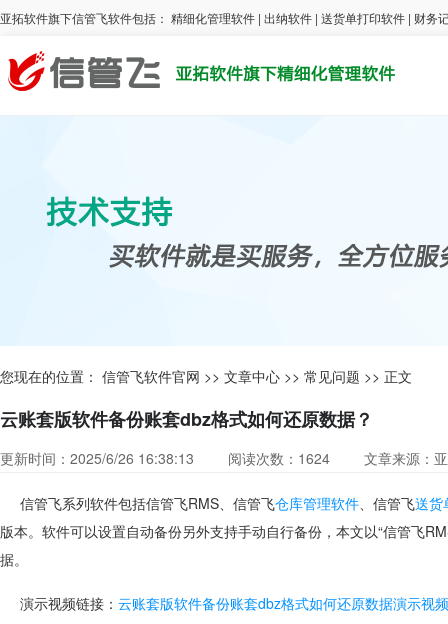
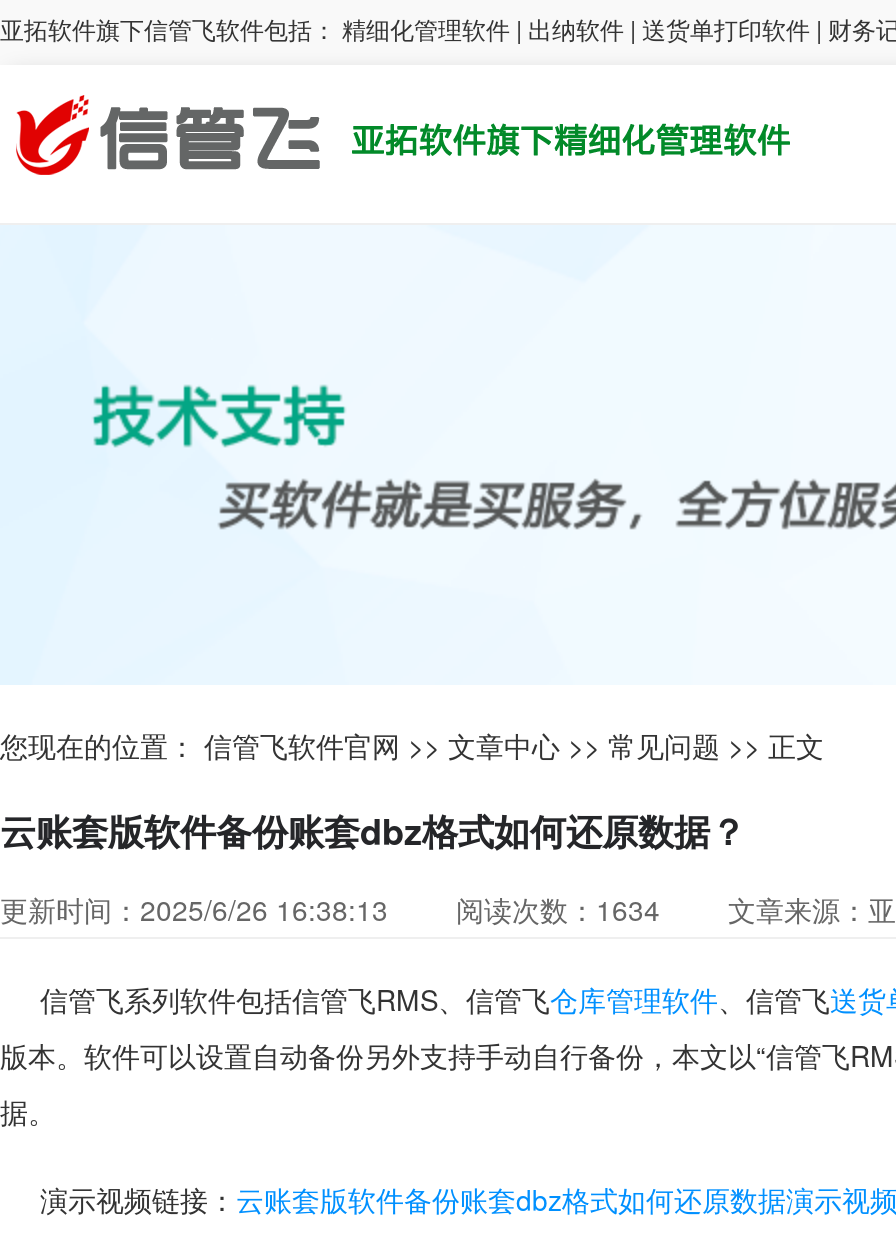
- 阅读次数：1624
+ 阅读次数：1634
